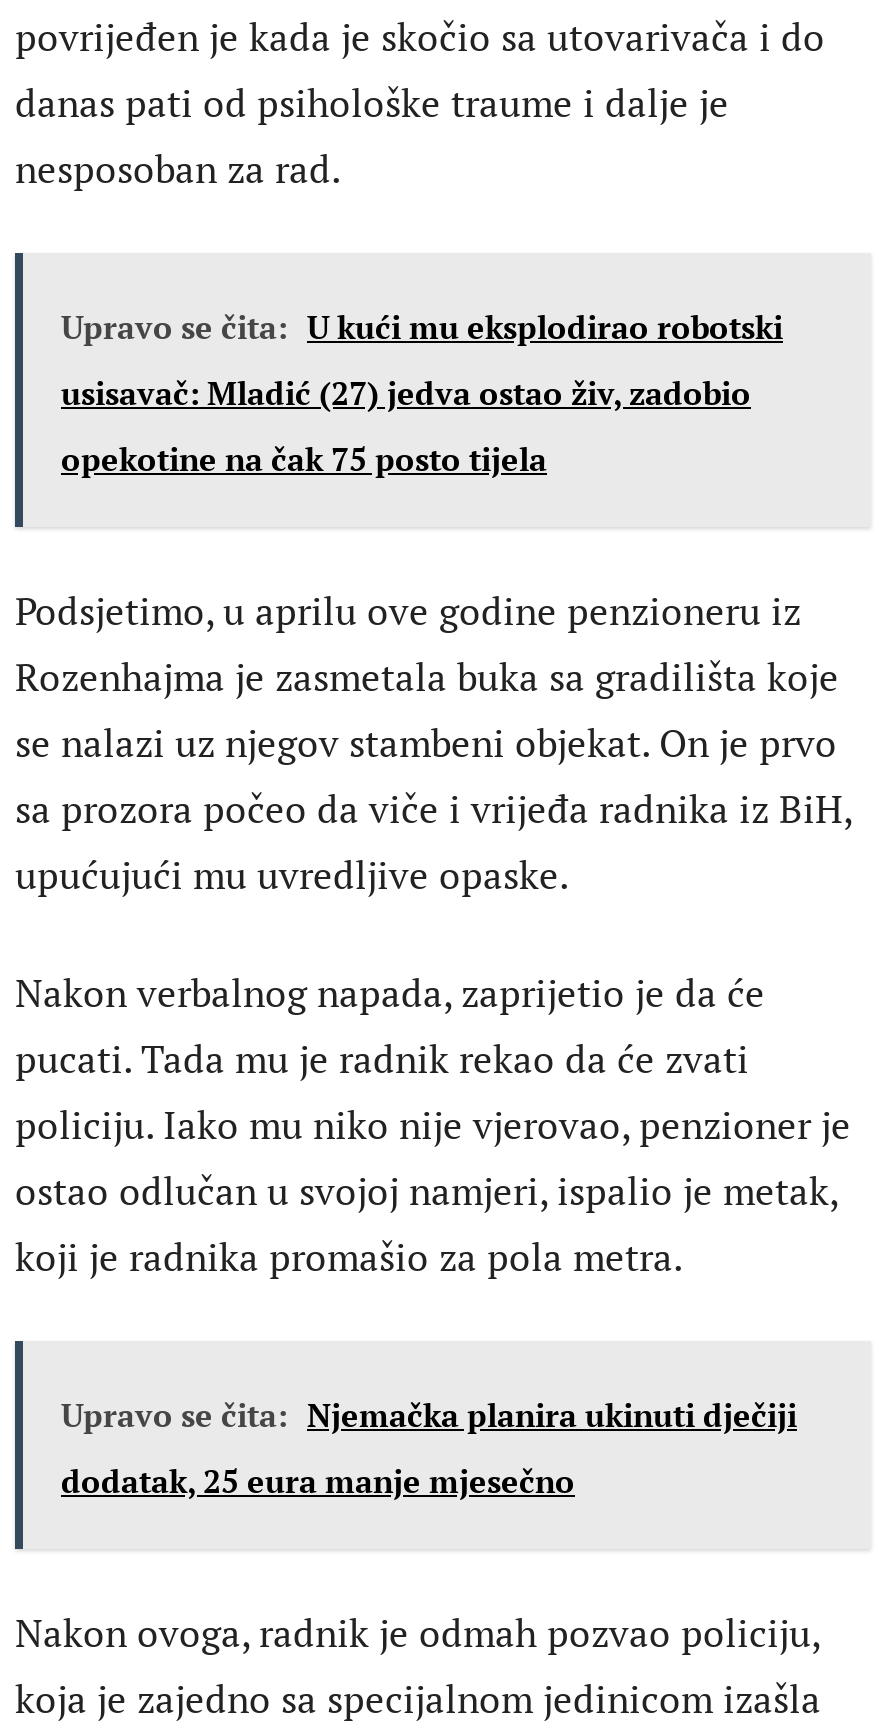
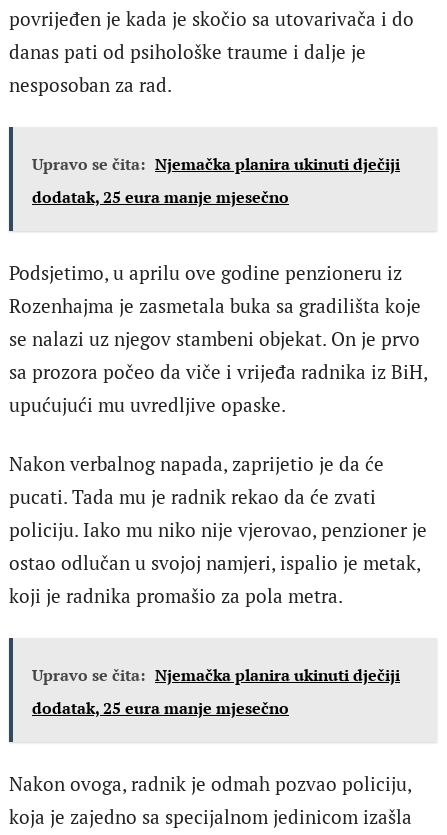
- Upravo se čita: U kući mu eksplodirao robotski
- usisavač: Mladić (27) jedva ostao živ, zadobio
- opekotine na čak 75 posto tijela
+ Upravo se čita: Njemačka planira ukinuti dječiji
+ dodatak, 25 eura manje mjesečno
